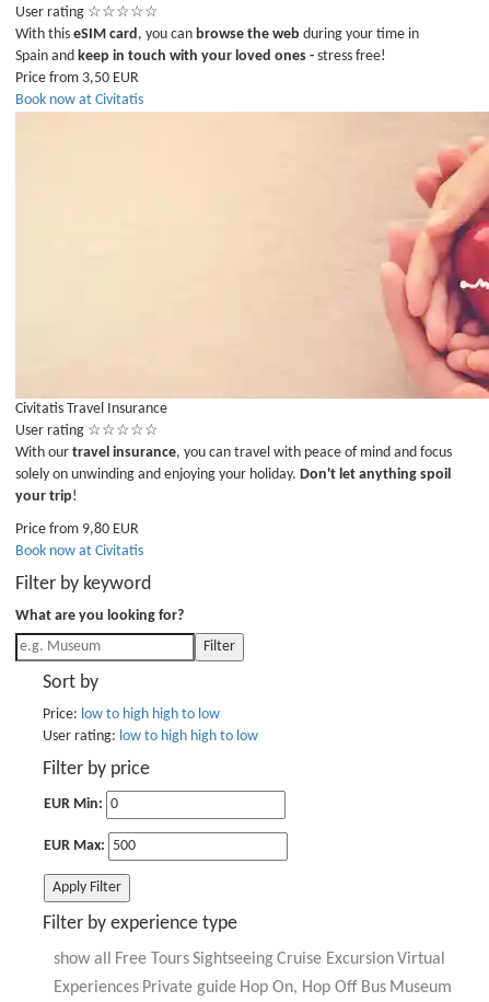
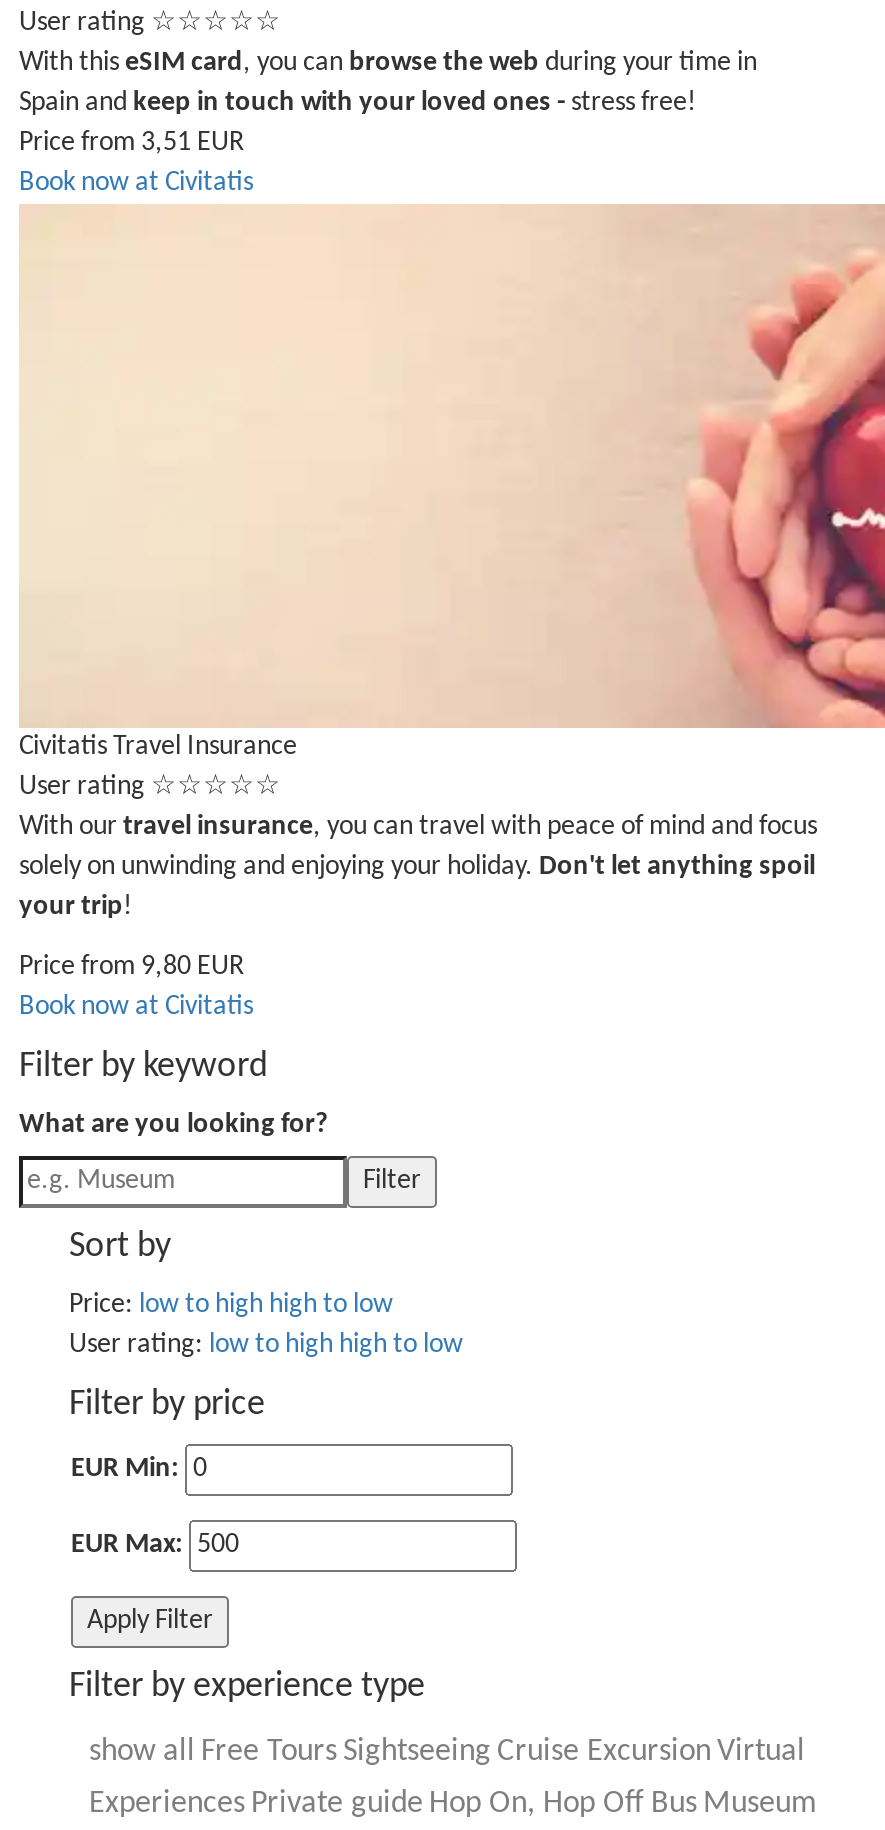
- Price from 3,50 EUR
+ Price from 3,51 EUR
